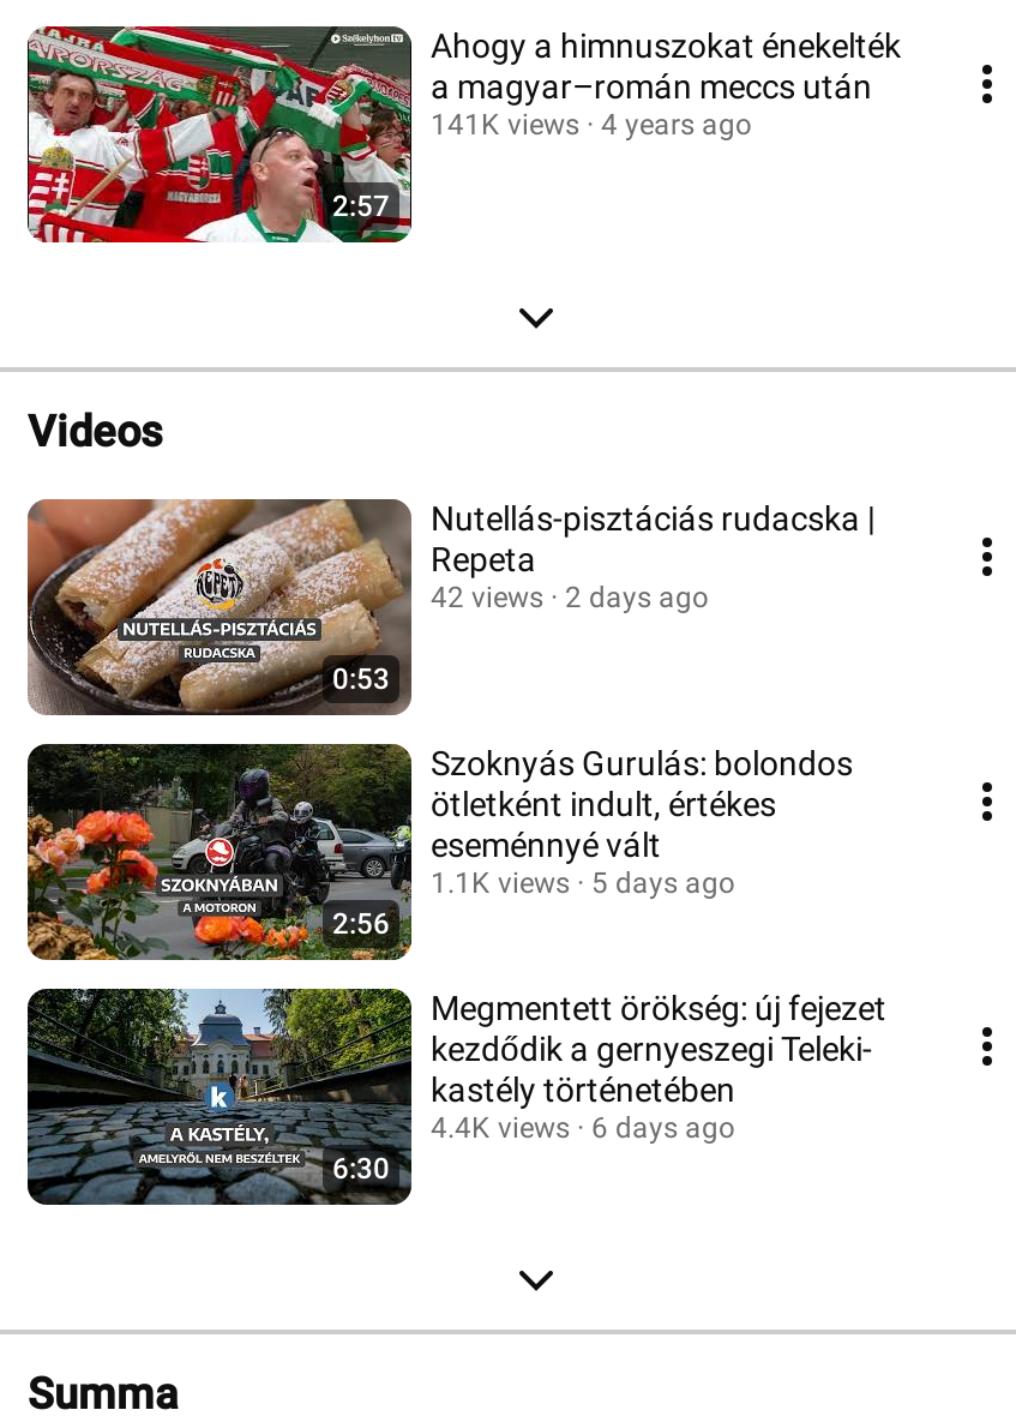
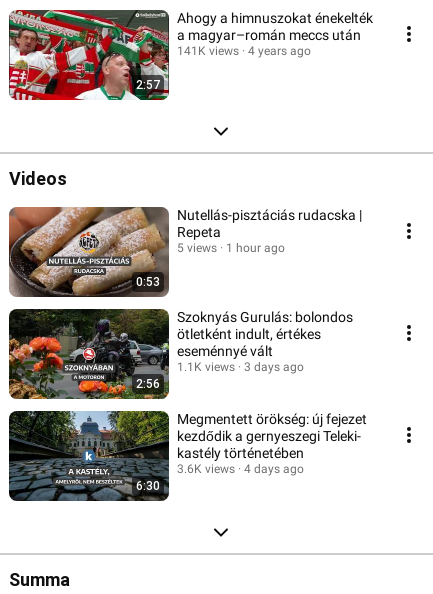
- 42 views
+ 5 views

- 2 days ago
+ 1 hour ago

- 1.1K views 5 days ago
+ 1.1K views 3 days ago

- 4.4K views
+ 3.6K views

- 6 days ago
+ 4 days ago
